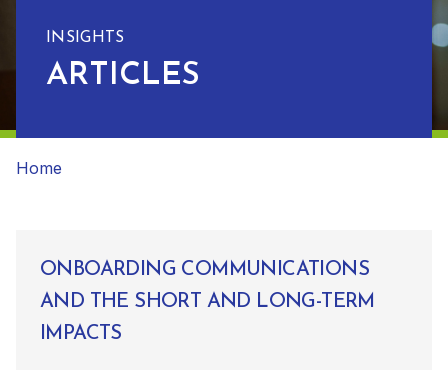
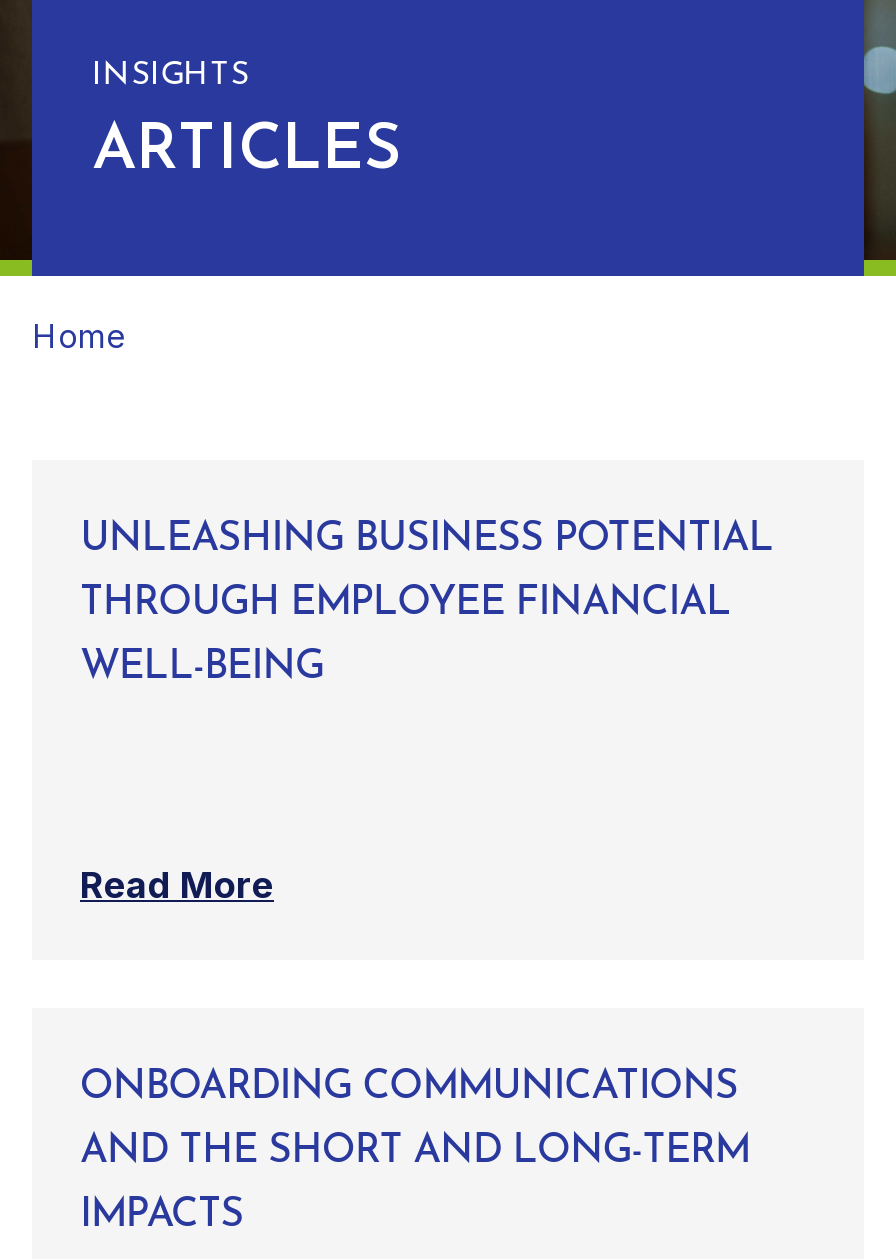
+ UNLEASHING BUSINESS POTENTIAL
+ THROUGH EMPLOYEE FINANCIAL
+ WELL-BEING

+ Read More
